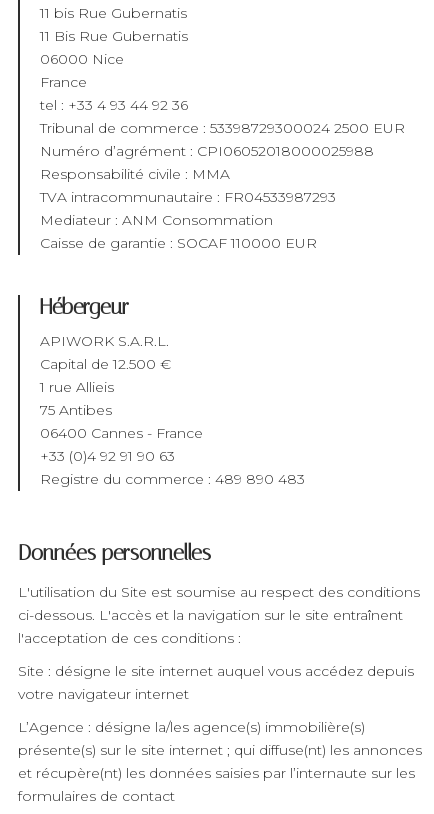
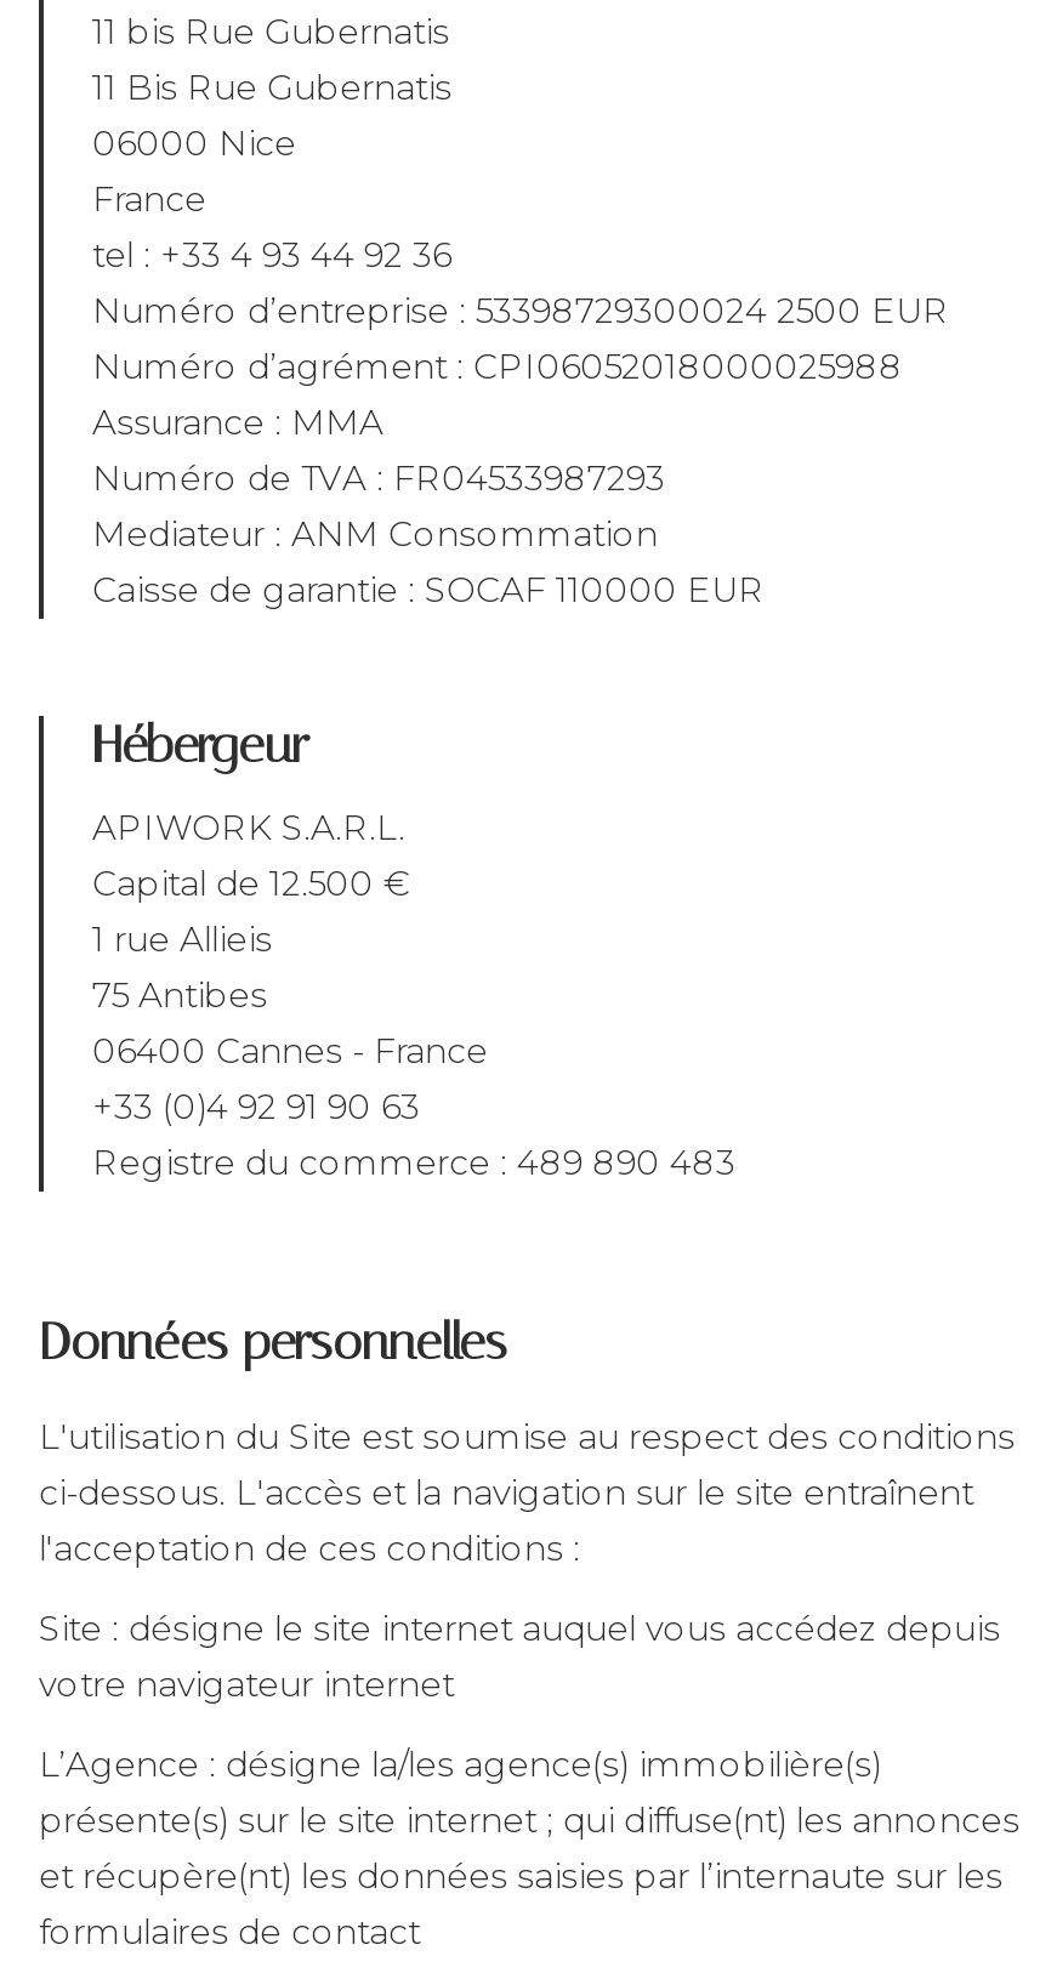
- Tribunal de commerce : 53398729300024 2500 EUR
+ Numéro d’entreprise : 53398729300024 2500 EUR

- Responsabilité civile : MMA
- TVA intracommunautaire : FR04533987293
+ Assurance : MMA
+ Numéro de TVA : FR04533987293
